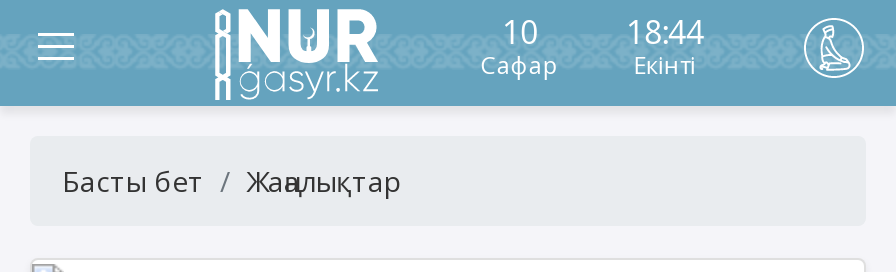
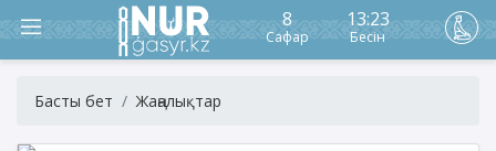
- 10
+ 8

- 18:44
- Екінті
+ 13:23
+ Бесін
